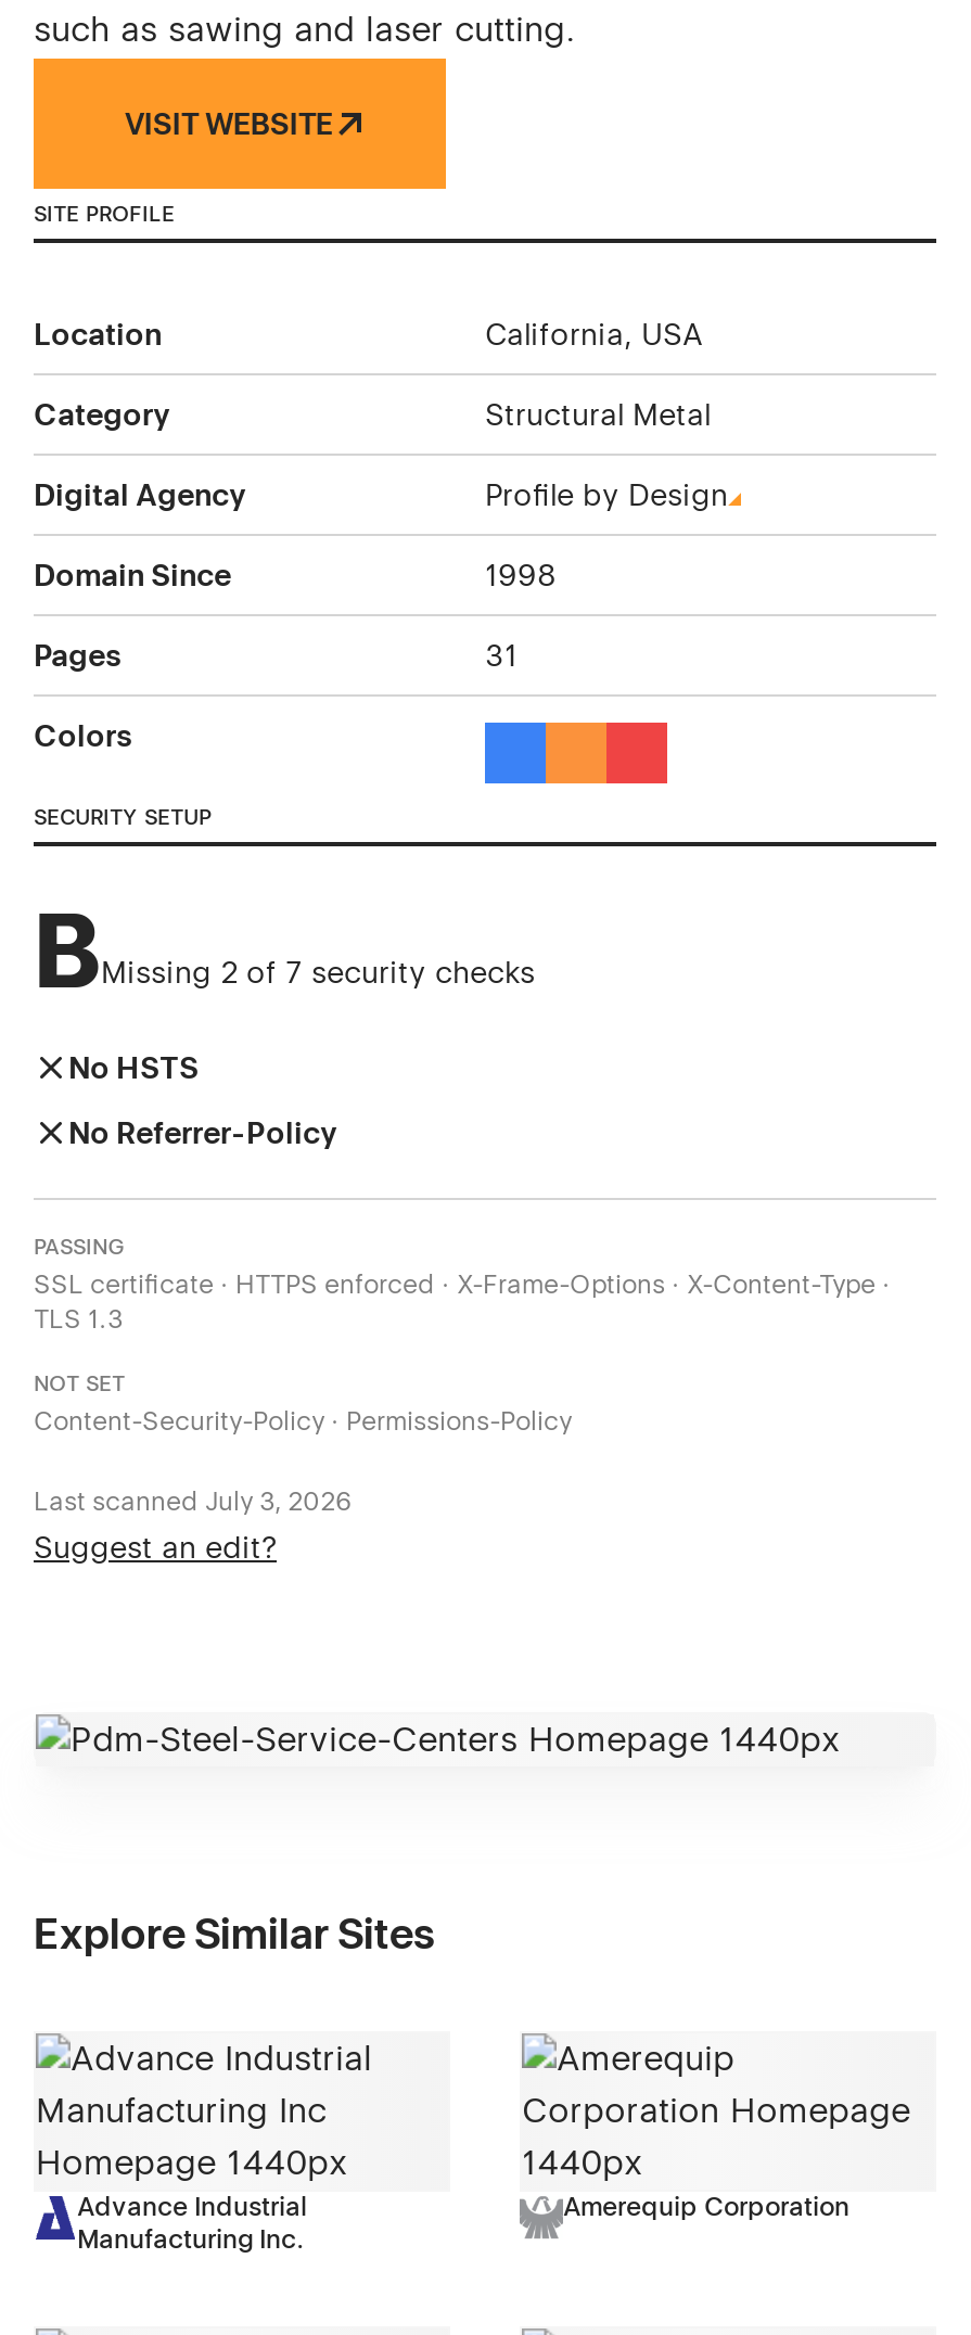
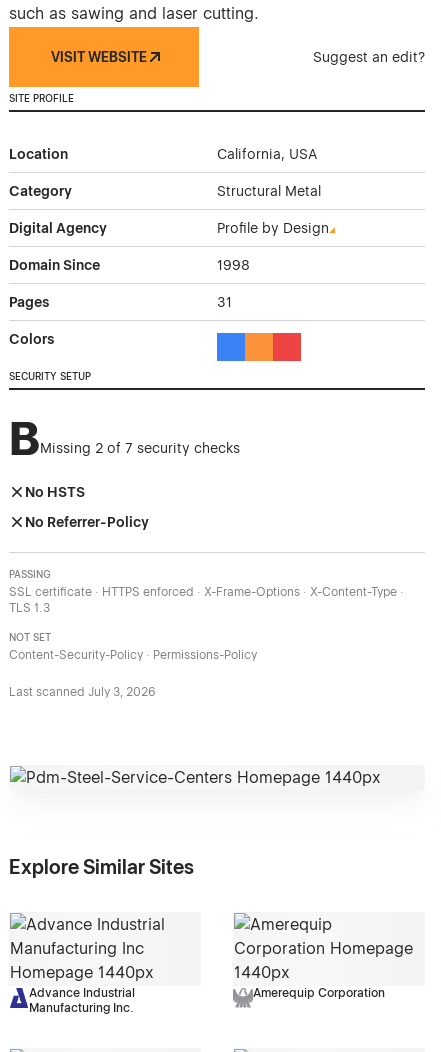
moved up: Suggest an edit?
